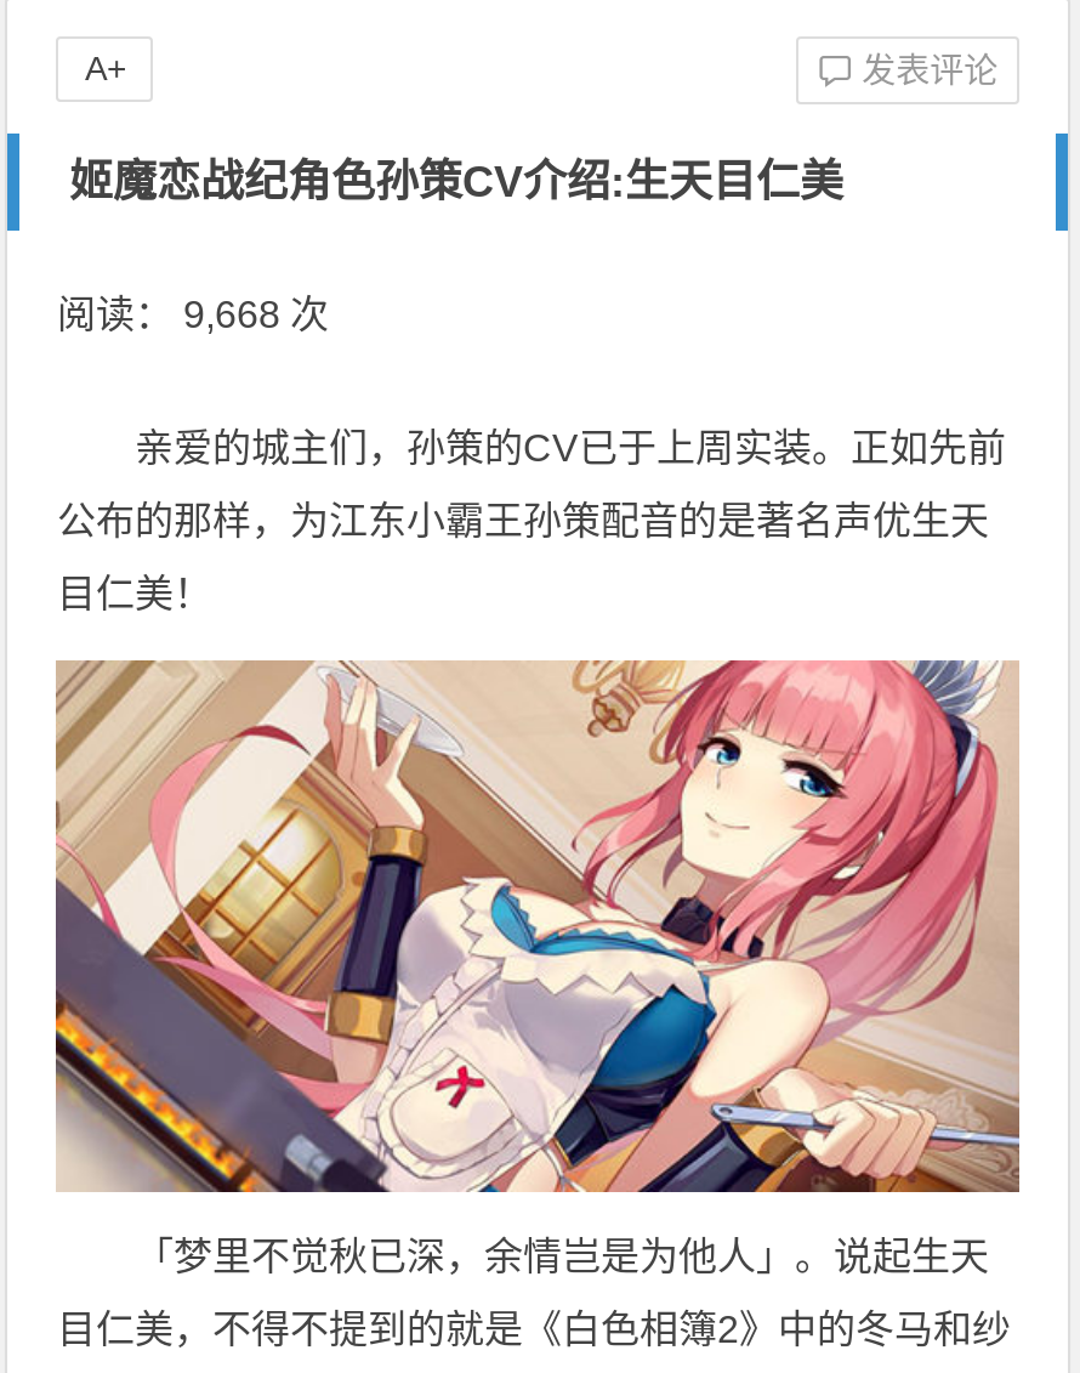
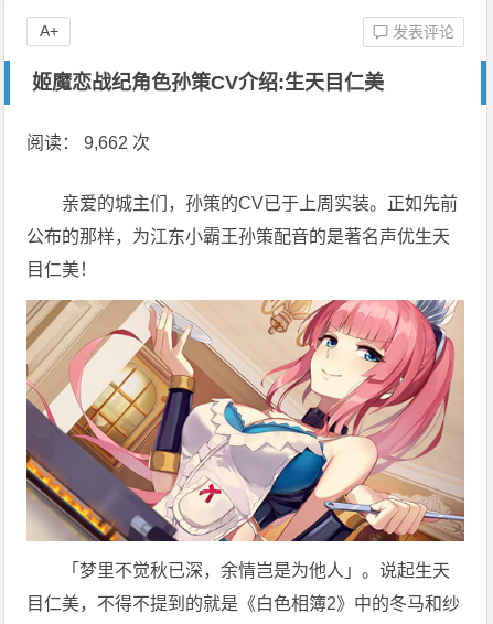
- 阅读： 9,668 次
+ 阅读： 9,662 次
